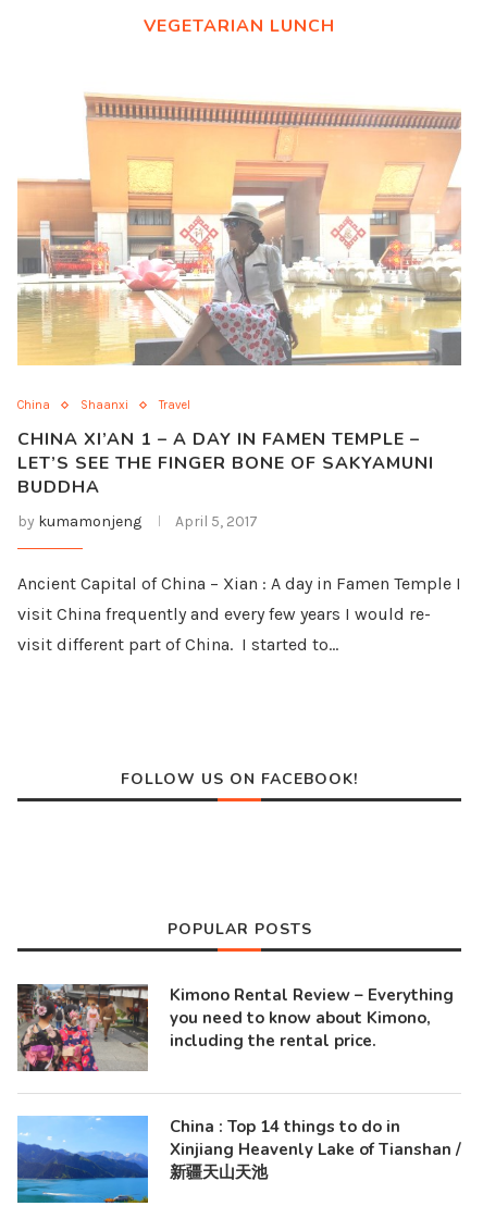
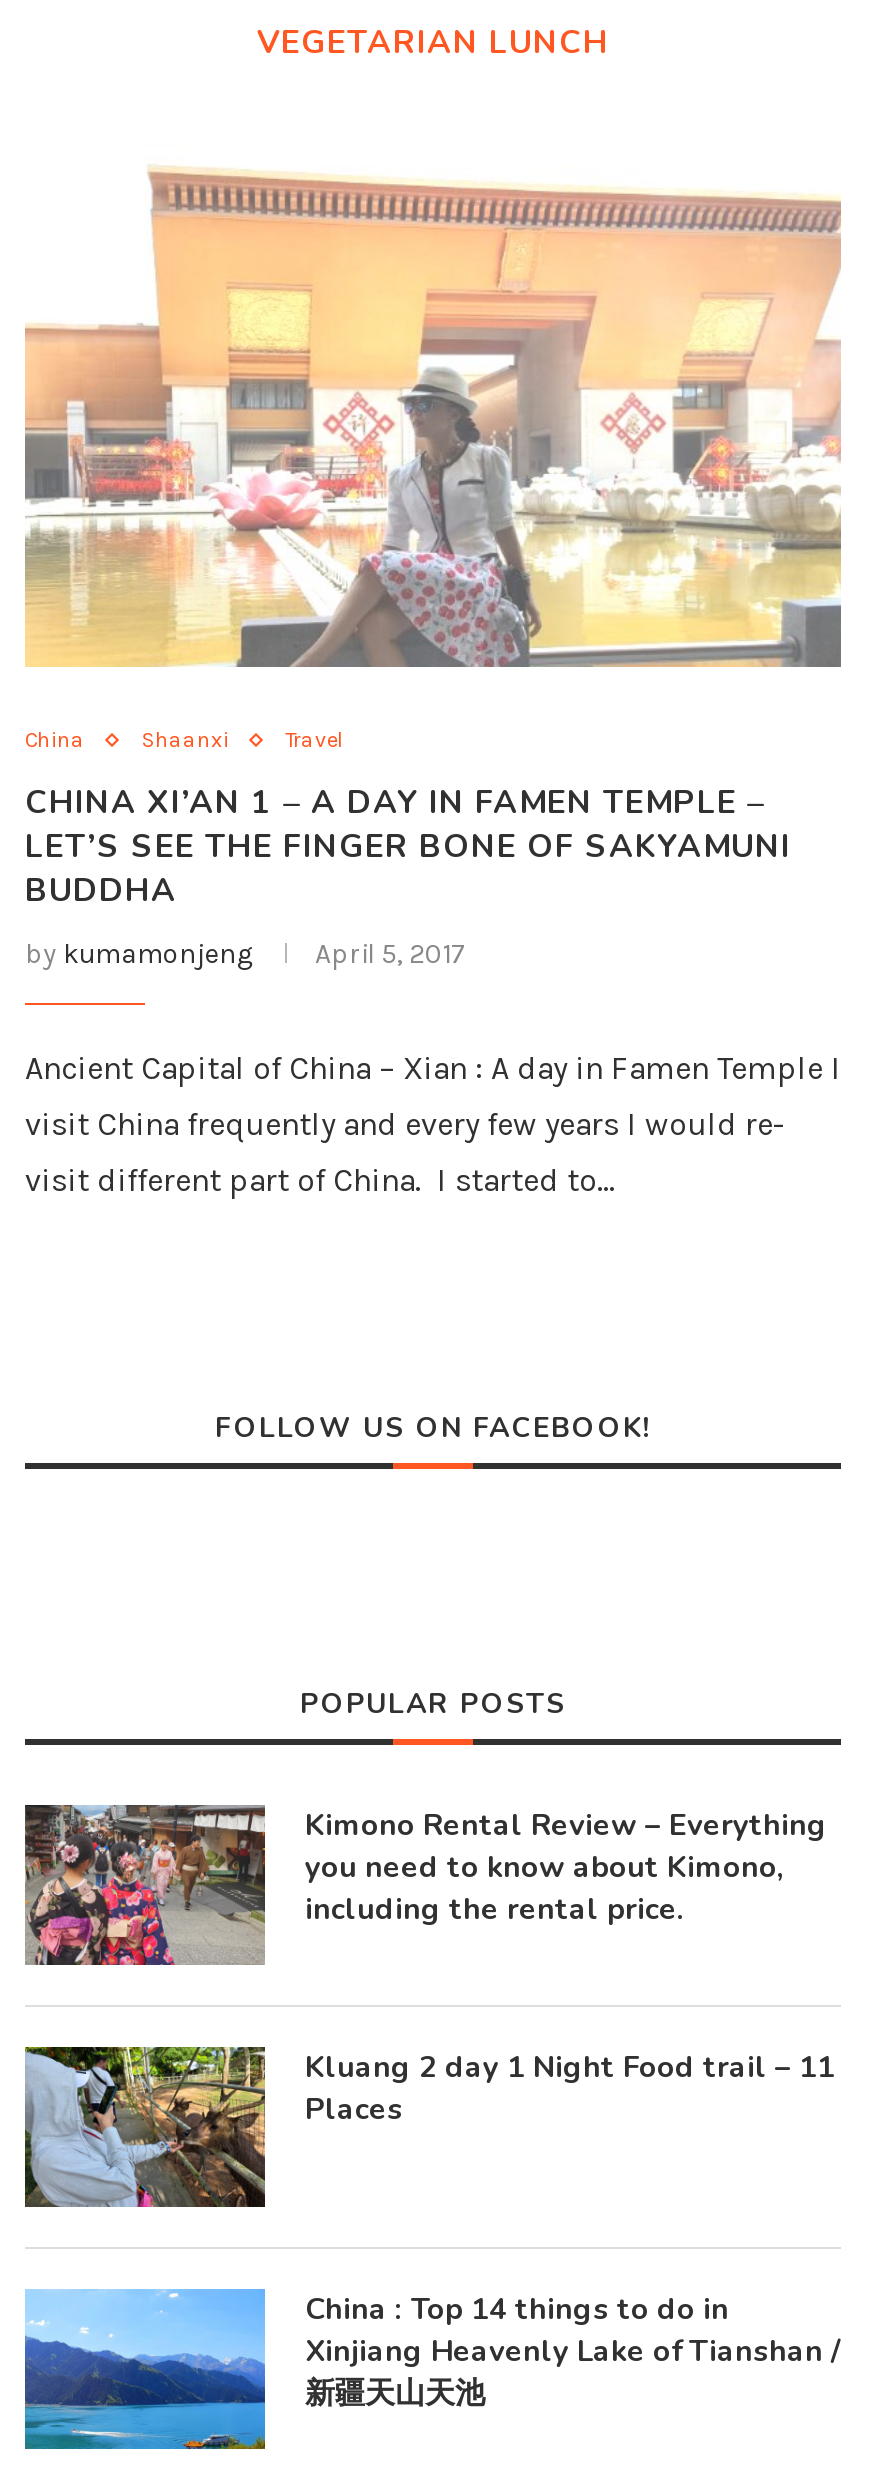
+ [image]
+ Kluang 2 day 1 Night Food trail – 11
+ Places
